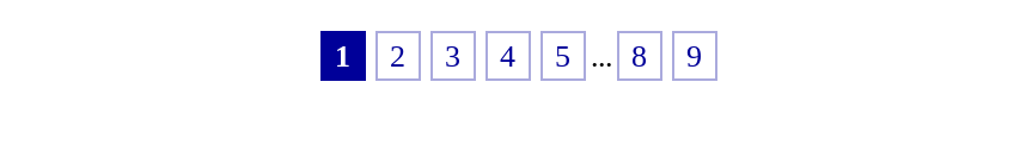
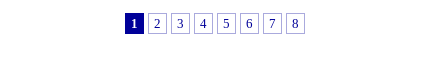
- 5 ... 8
- 9
+ 5
+ 6
+ 7
+ 8
